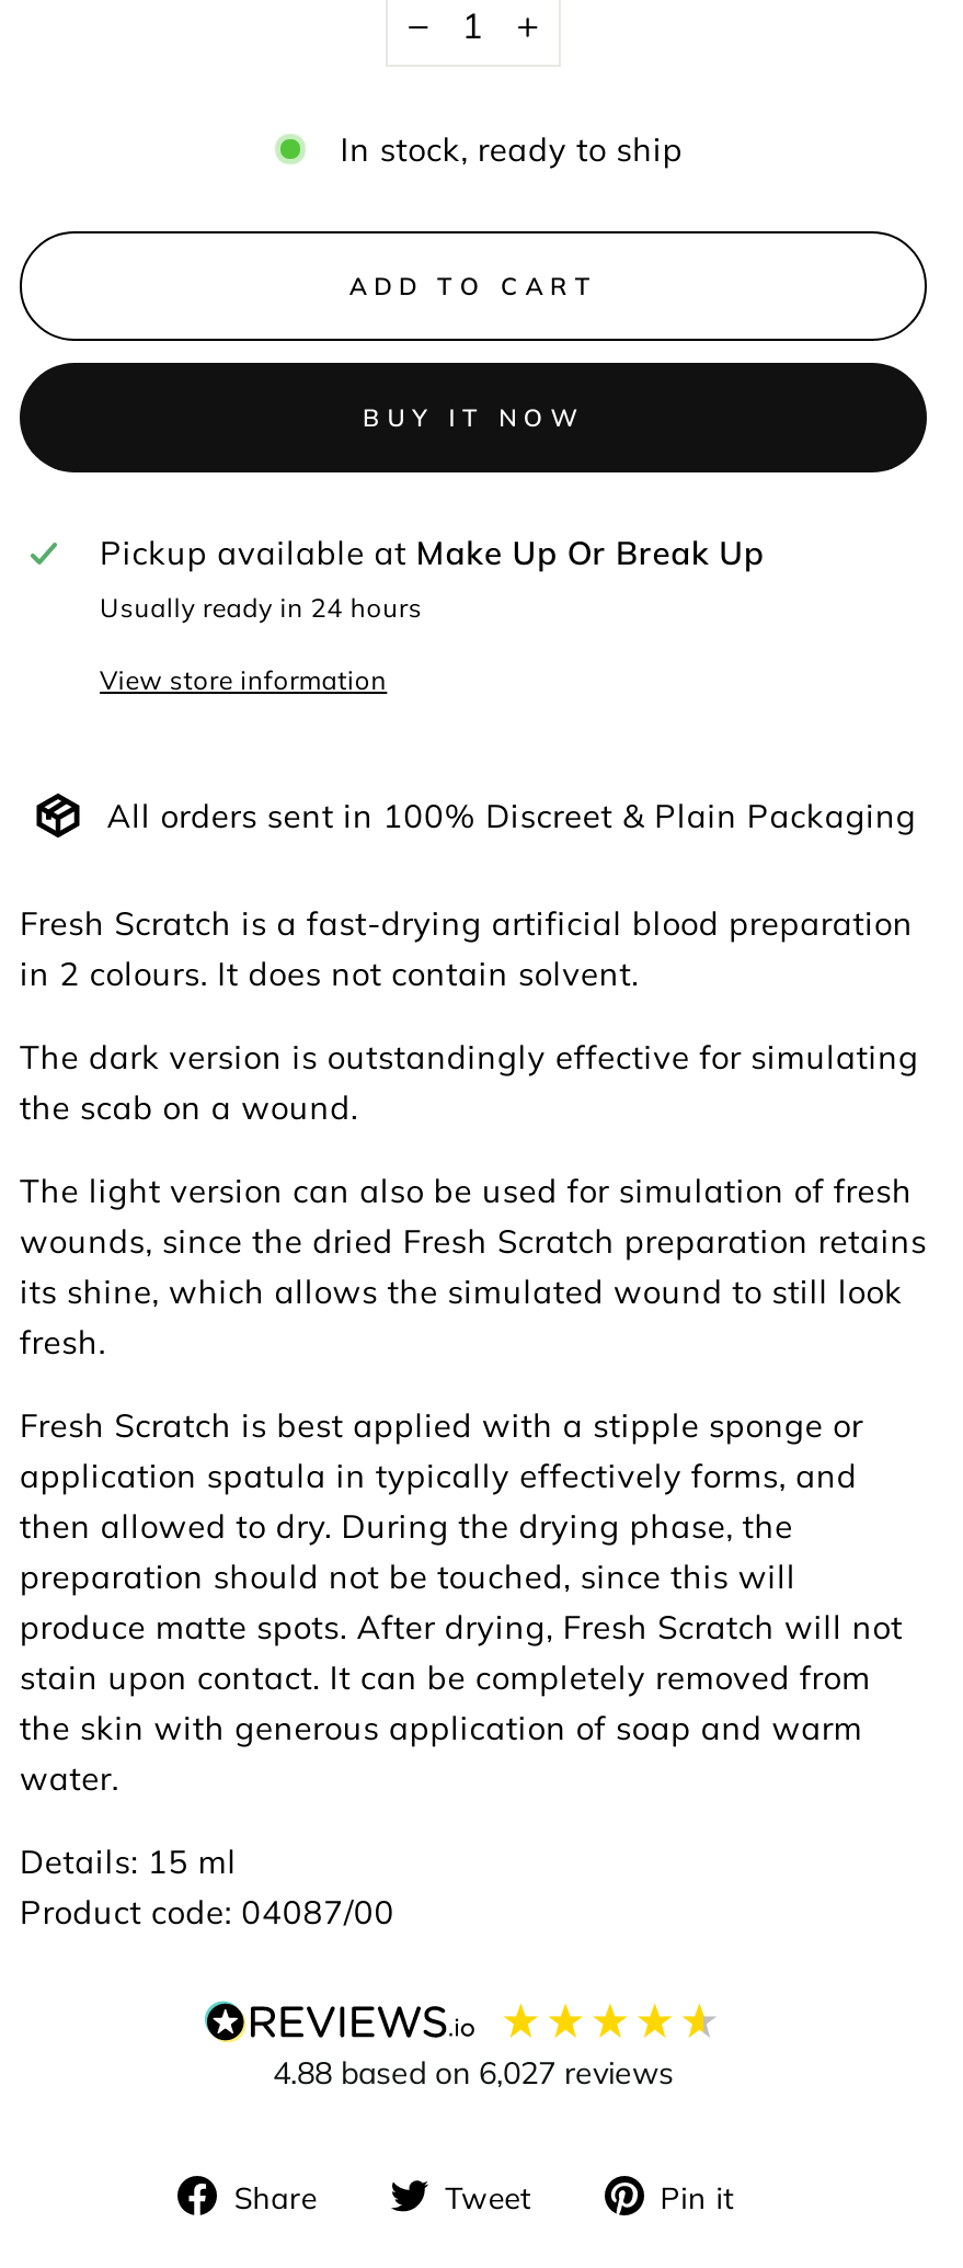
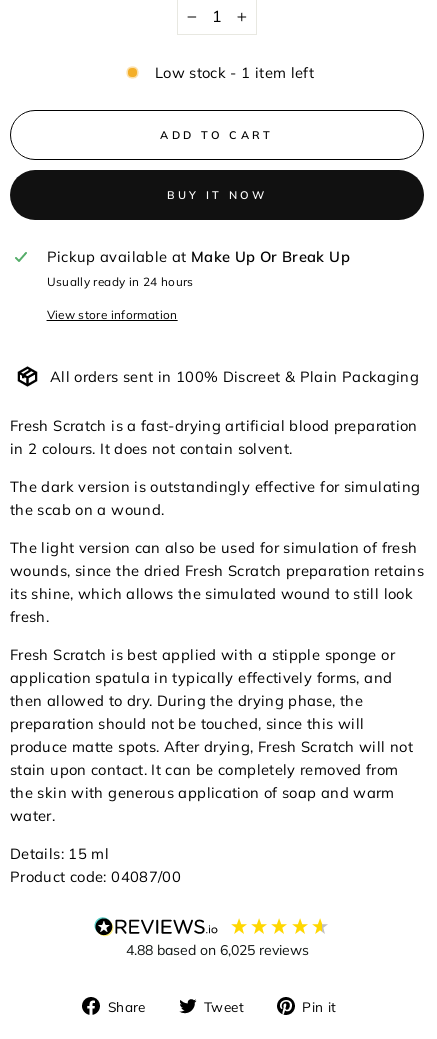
- In stock, ready to ship
+ Low stock - 1 item left

- 4.88 based on 6,027 reviews
+ 4.88 based on 6,025 reviews
